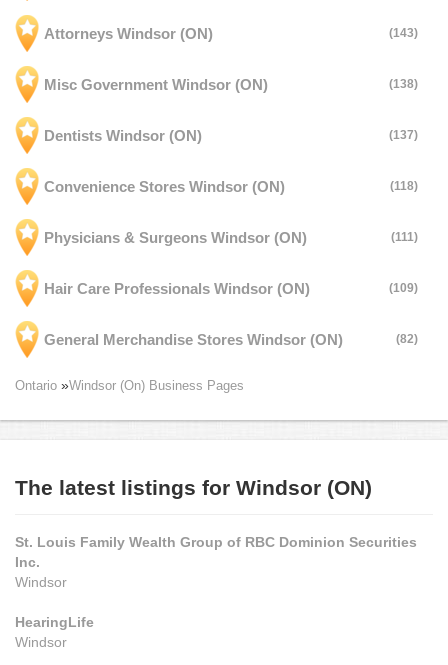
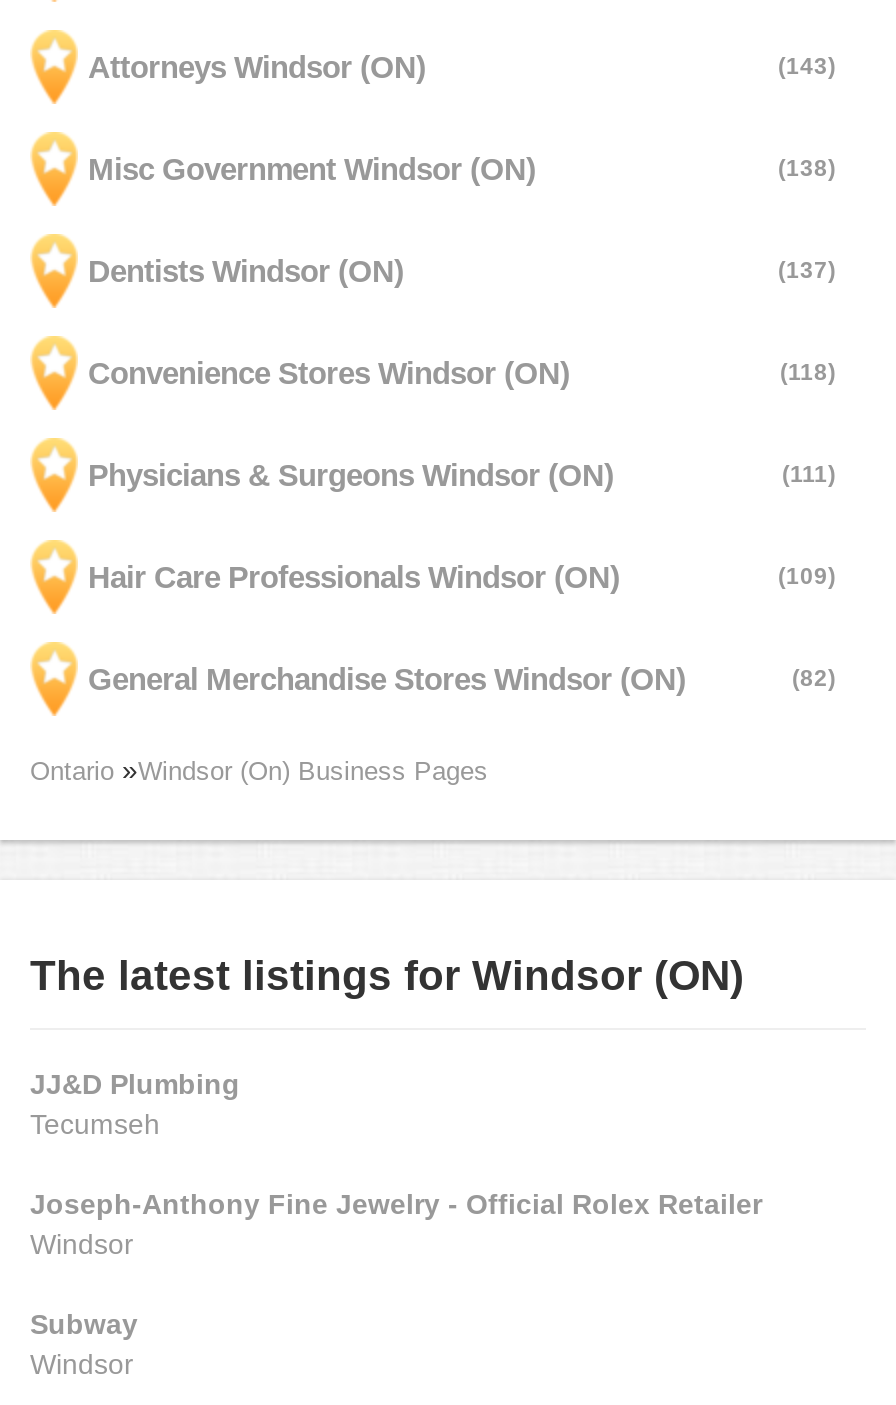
- St. Louis Family Wealth Group of RBC Dominion Securities
- Inc.
+ JJ&D Plumbing
+ Tecumseh
+ Joseph-Anthony Fine Jewelry - Official Rolex Retailer

- HearingLife
+ Subway
